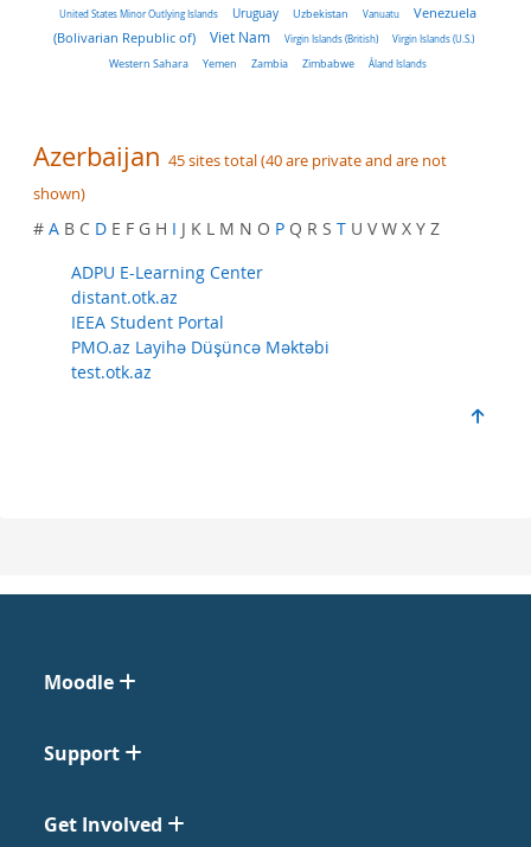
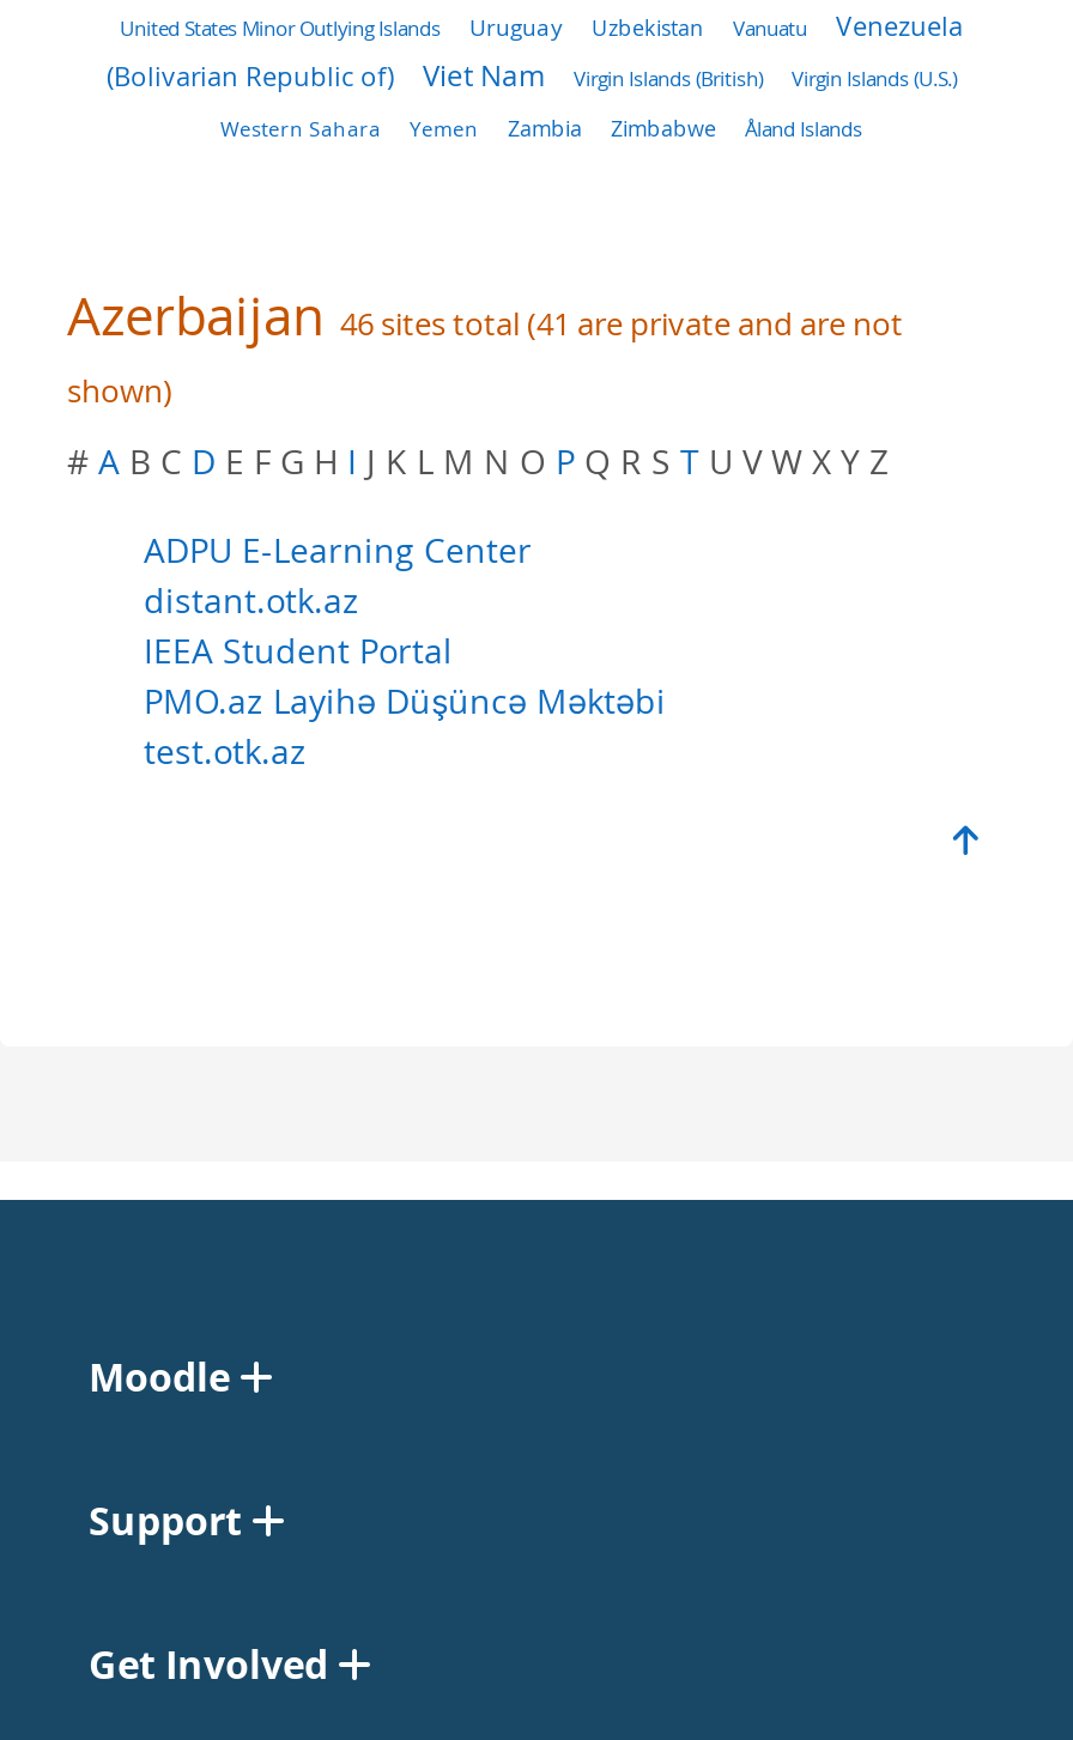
- Azerbaijan 45 sites total (40 are private and are not
+ Azerbaijan 46 sites total (41 are private and are not
